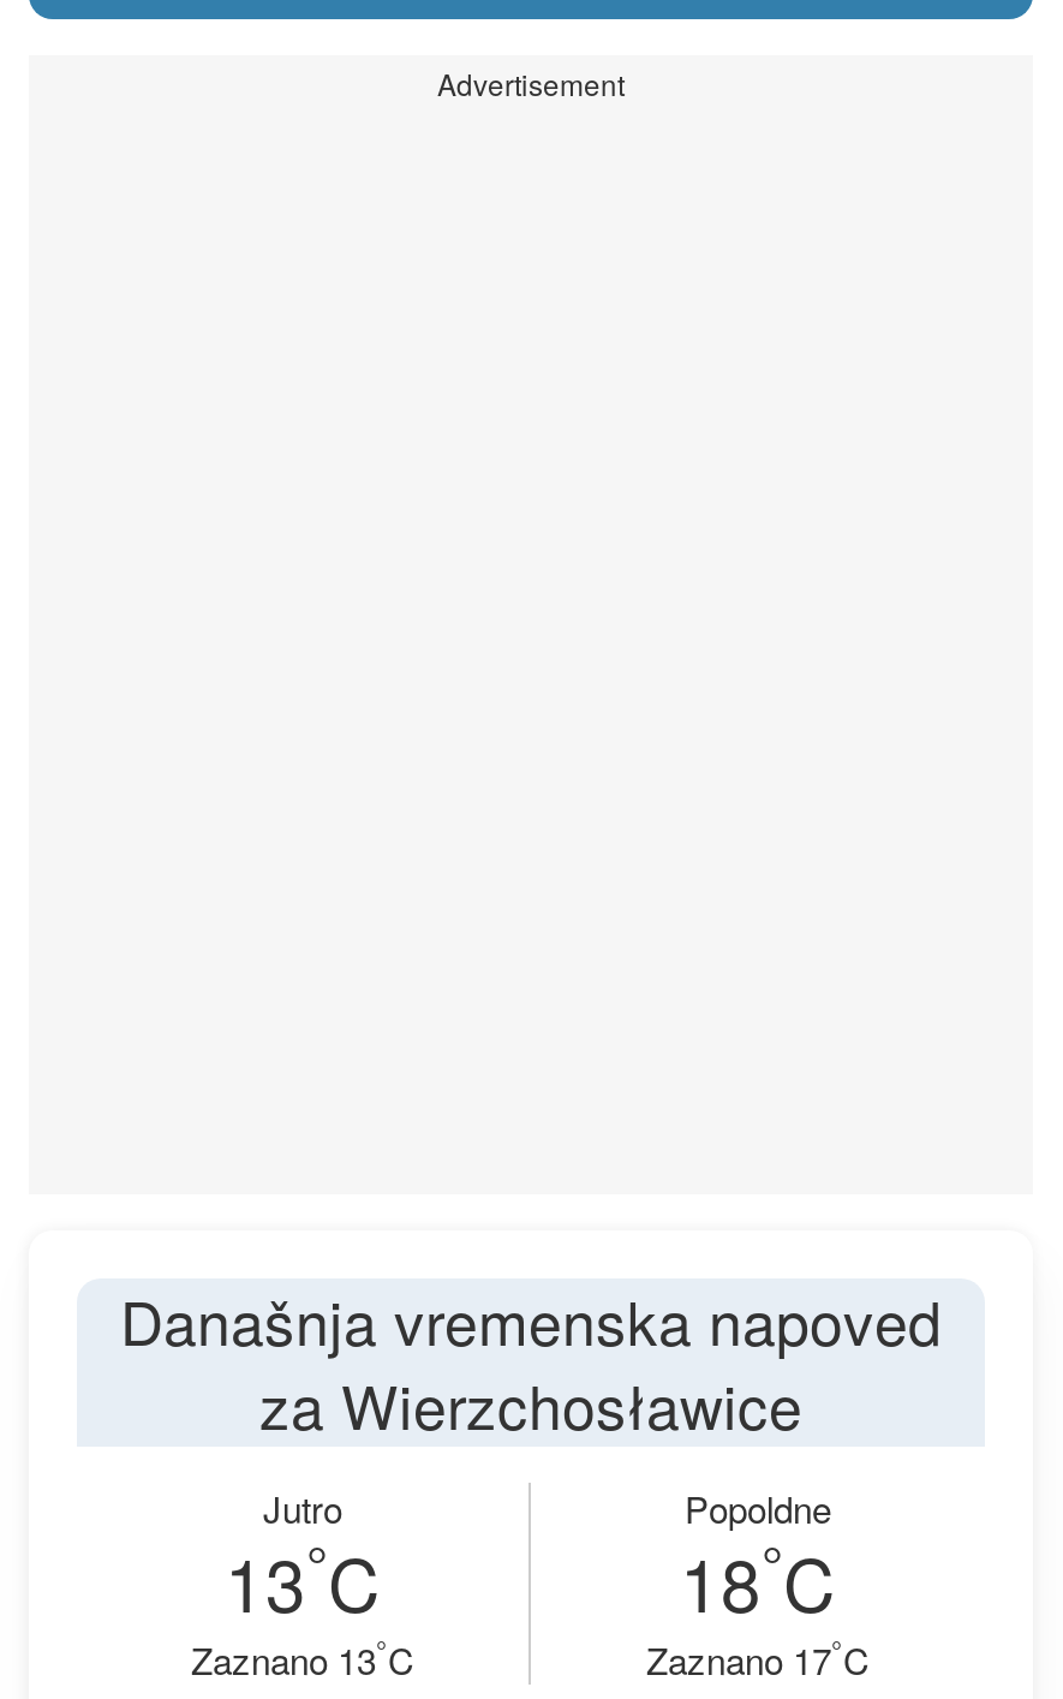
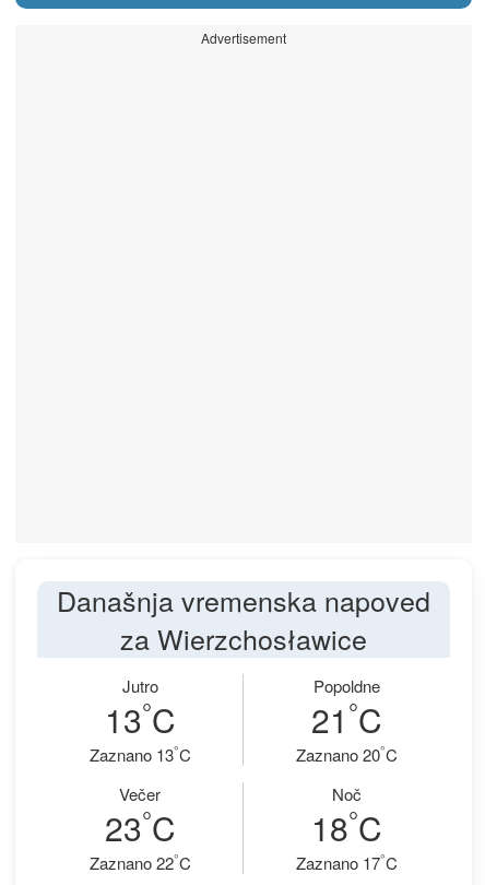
+ 21°C
+ Zaznano 20°C
+ Večer
+ 23°C
+ Zaznano 22°C

+ Noč
